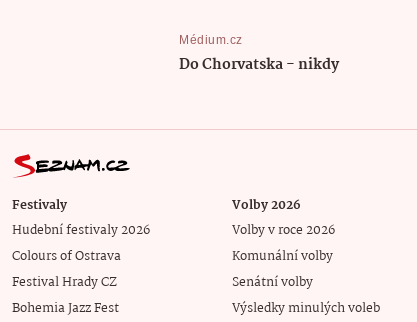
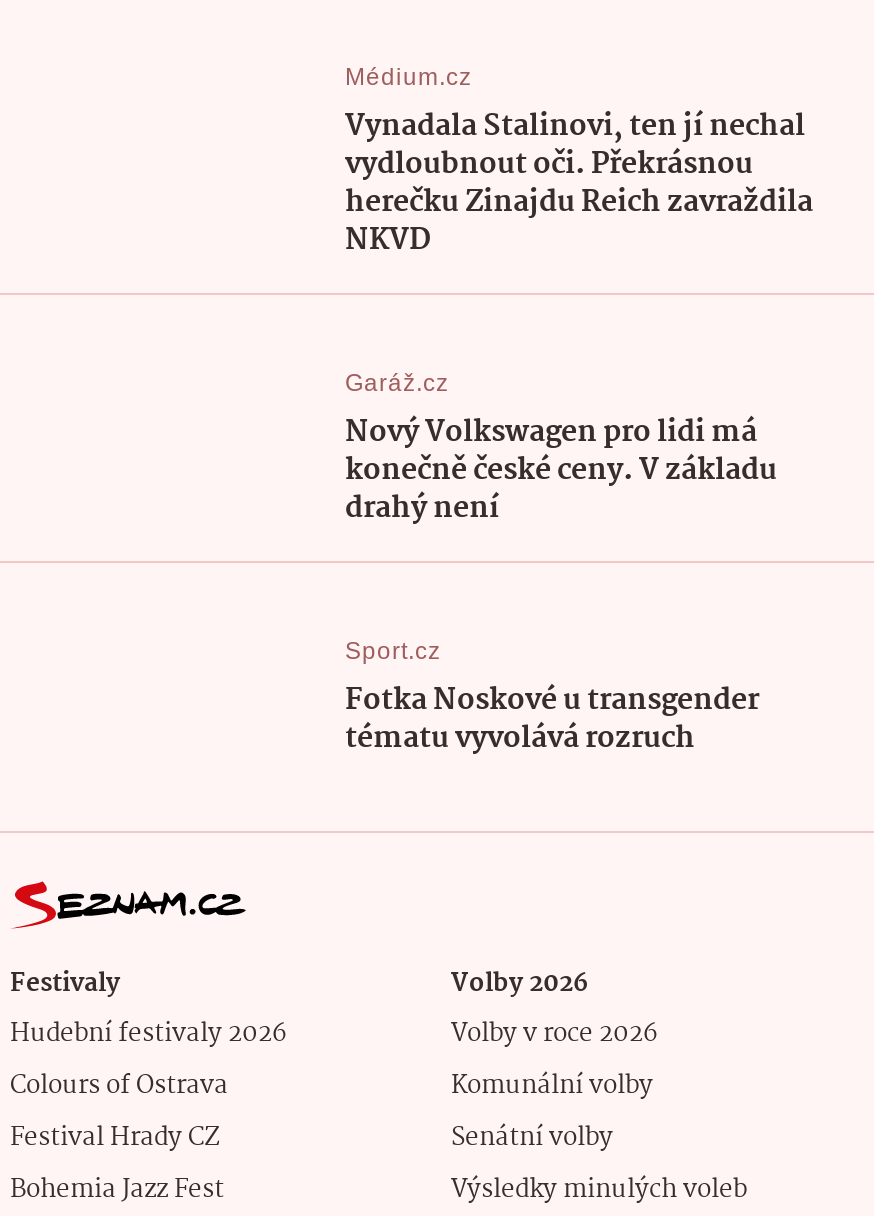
- Do Chorvatska - nikdy
+ Vynadala Stalinovi, ten jí nechal
+ vydloubnout oči. Překrásnou
+ herečku Zinajdu Reich zavraždila
+ NKVD
+ Garáž.cz
+ Nový Volkswagen pro lidi má
+ konečně české ceny. V základu
+ drahý není
+ Sport.cz
+ Fotka Noskové u transgender
+ tématu vyvolává rozruch
